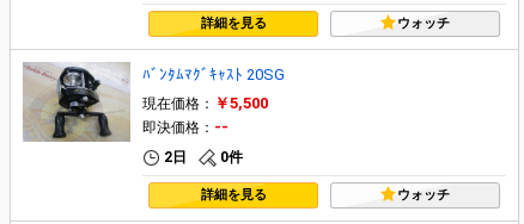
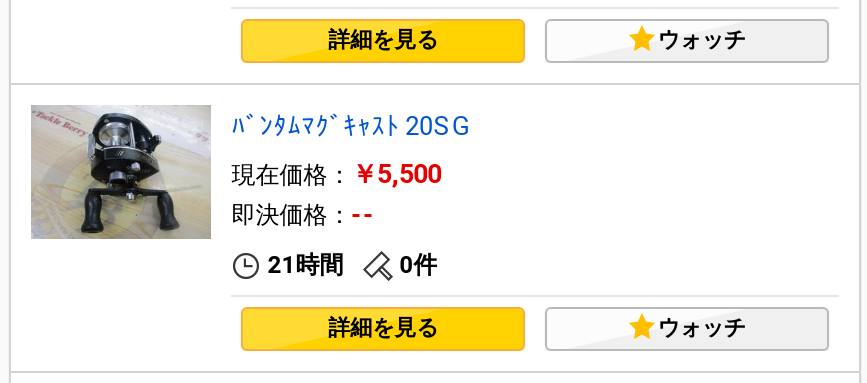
- 2日 0件
+ 21時間 0件
